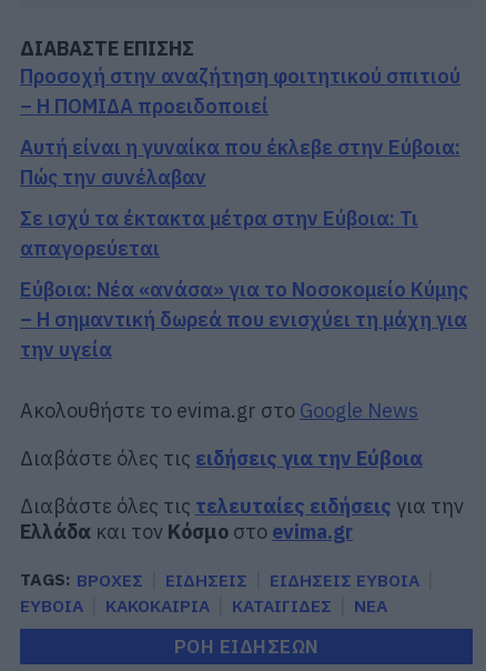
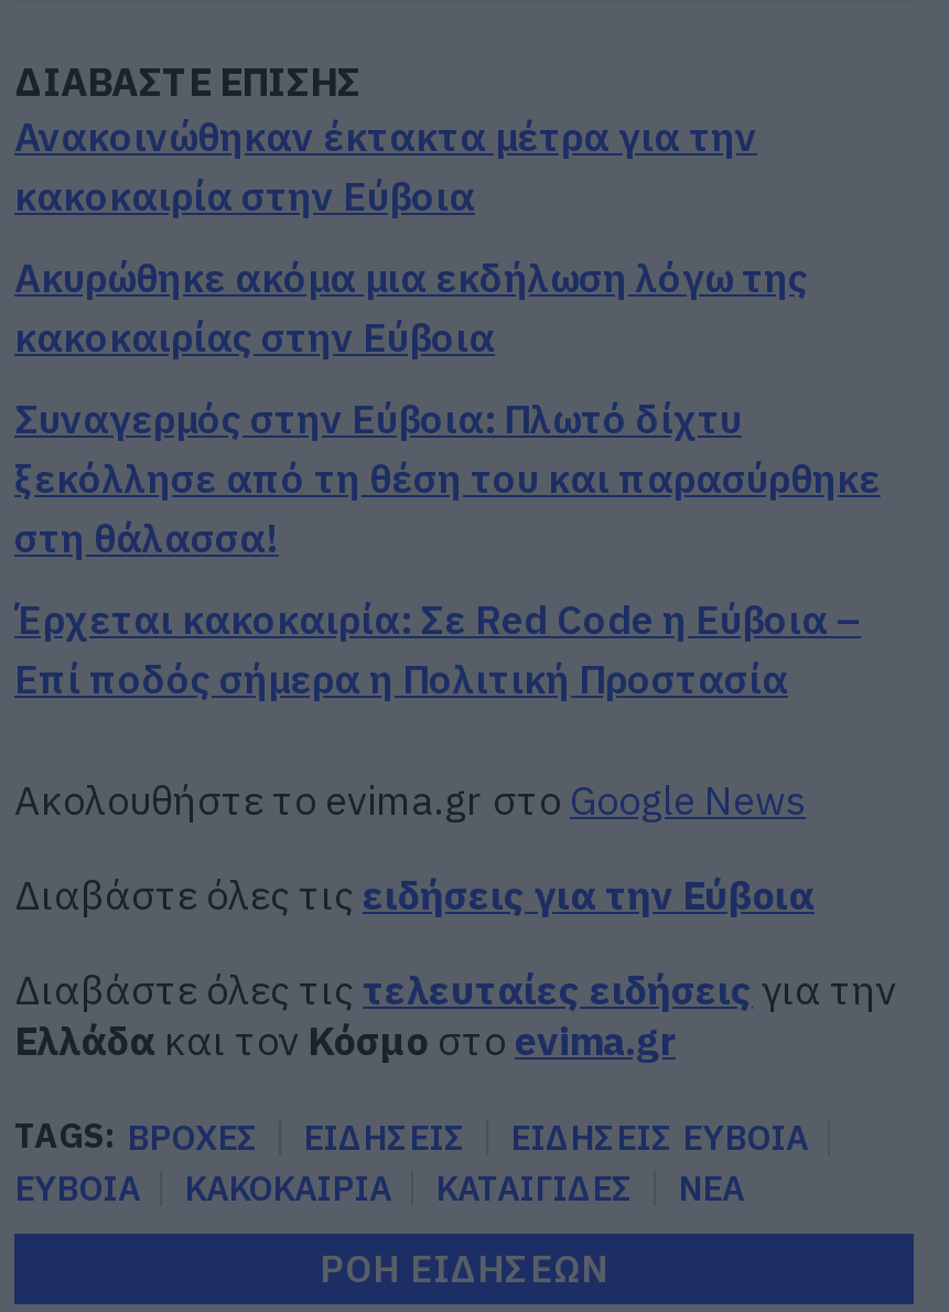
- Προσοχή στην αναζήτηση φοιτητικού σπιτιού
- – Η ΠΟΜΙΔΑ προειδοποιεί
+ Ανακοινώθηκαν έκτακτα μέτρα για την
+ κακοκαιρία στην Εύβοια

- Αυτή είναι η γυναίκα που έκλεβε στην Εύβοια:
- Πώς την συνέλαβαν
+ Ακυρώθηκε ακόμα μια εκδήλωση λόγω της
+ κακοκαιρίας στην Εύβοια

- Σε ισχύ τα έκτακτα μέτρα στην Εύβοια: Τι
- απαγορεύεται
+ Συναγερμός στην Εύβοια: Πλωτό δίχτυ
+ ξεκόλλησε από τη θέση του και παρασύρθηκε
+ στη θάλασσα!

- Εύβοια: Νέα «ανάσα» για το Νοσοκομείο Κύμης
- – Η σημαντική δωρεά που ενισχύει τη μάχη για
- την υγεία
+ Έρχεται κακοκαιρία: Σε Red Code η Εύβοια –
+ Επί ποδός σήμερα η Πολιτική Προστασία
